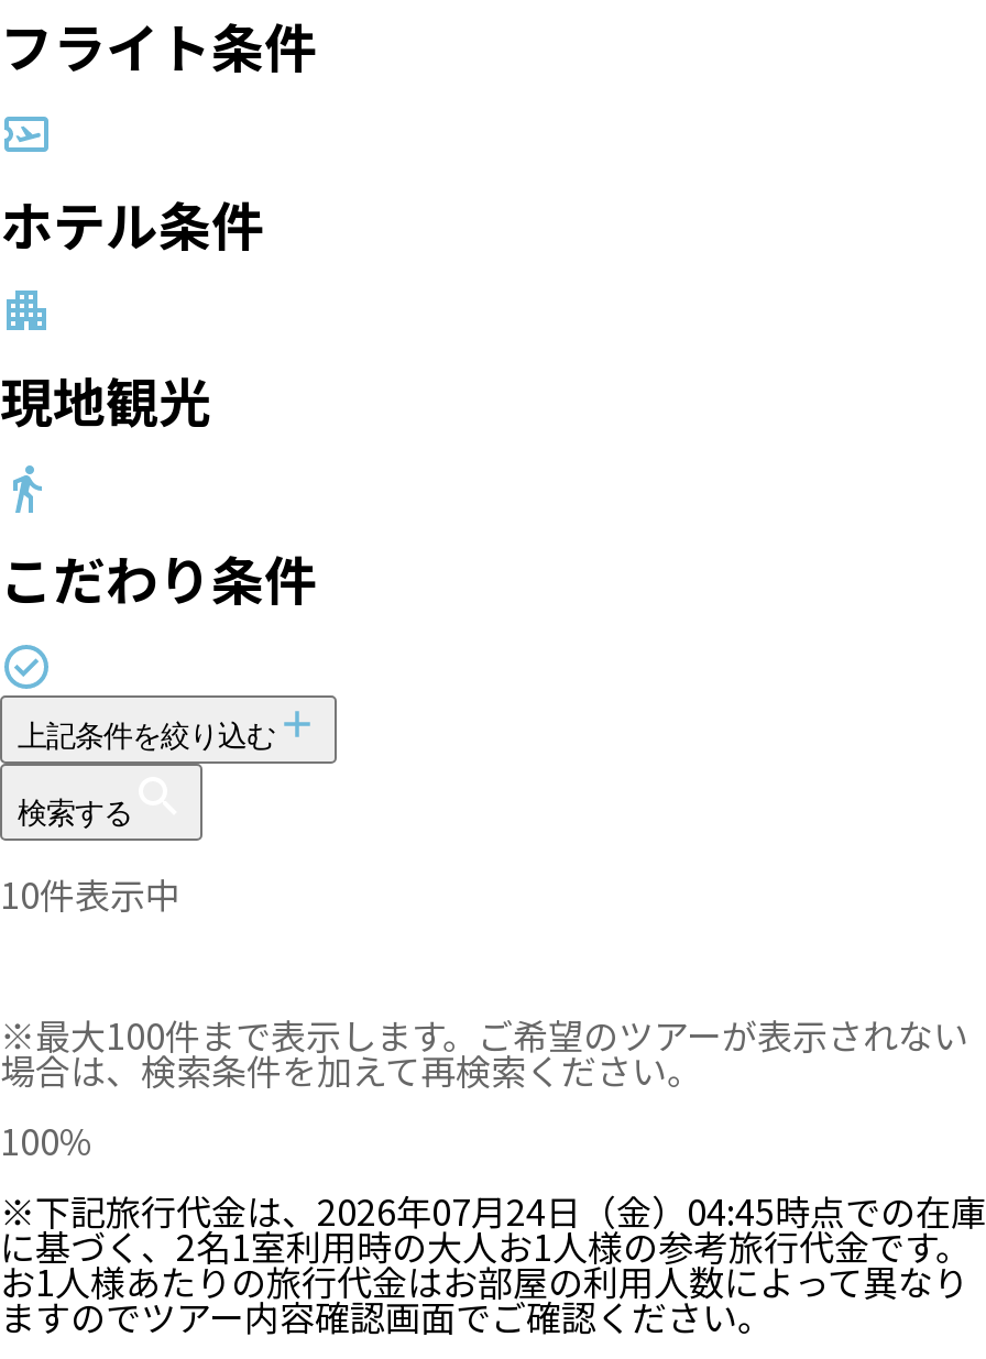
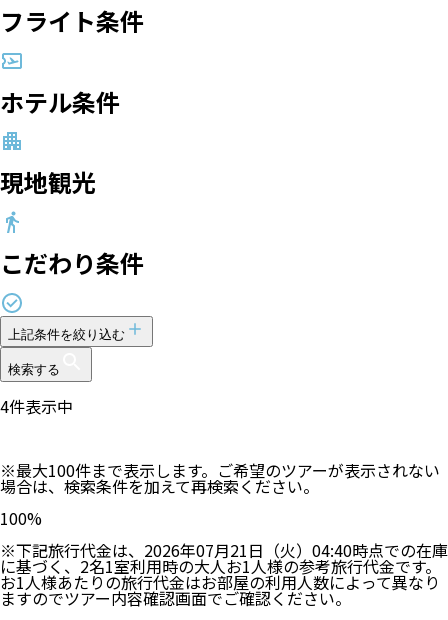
- 10件表示中
+ 4件表示中

- ※下記旅行代金は、2026年07月24日（金）04:45時点での在庫
+ ※下記旅行代金は、2026年07月21日（火）04:40時点での在庫
